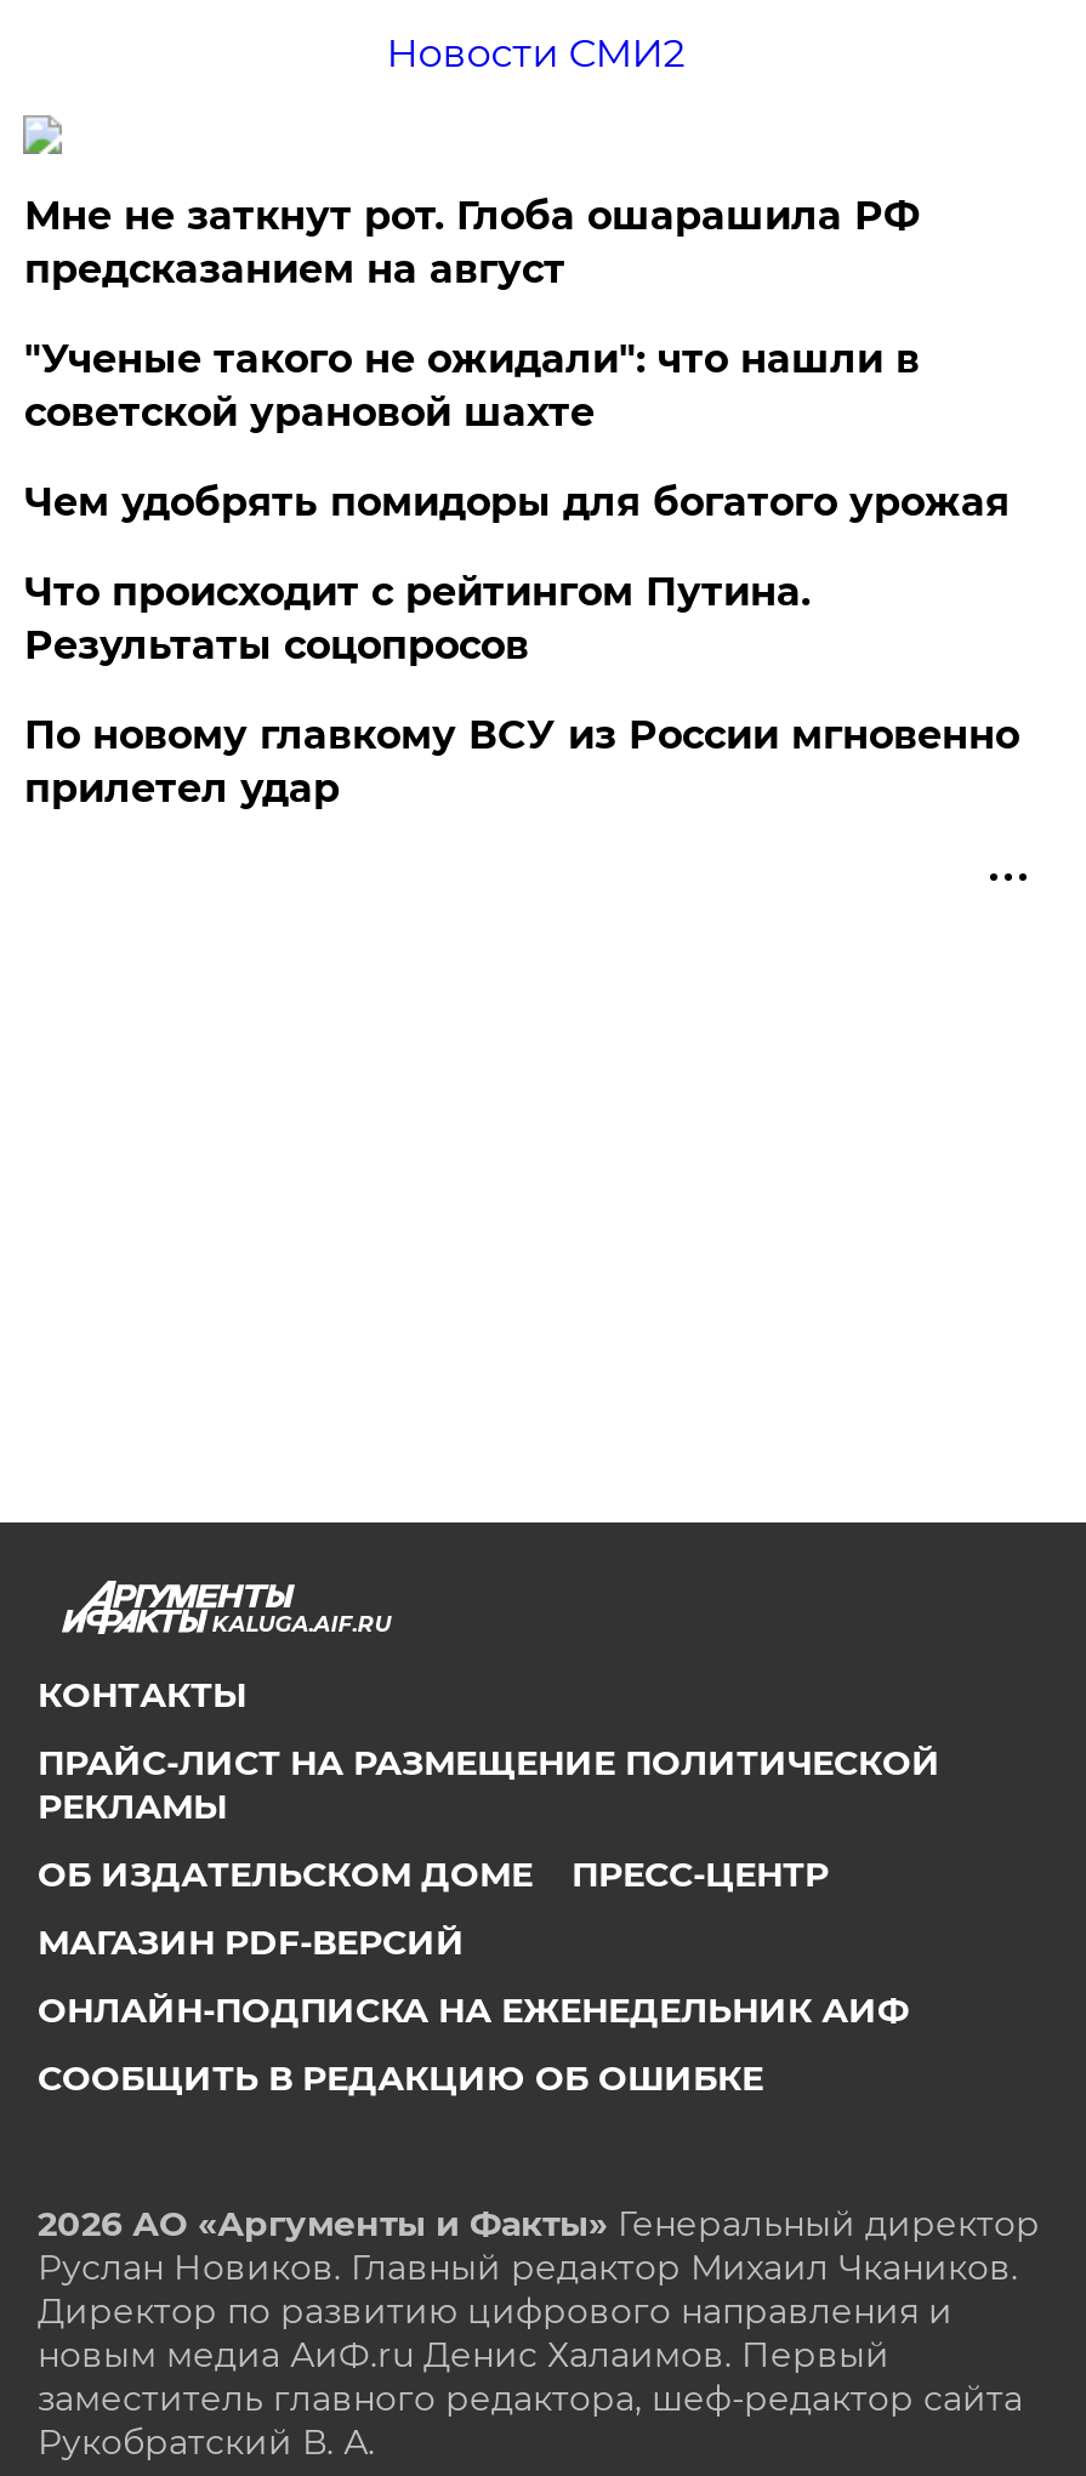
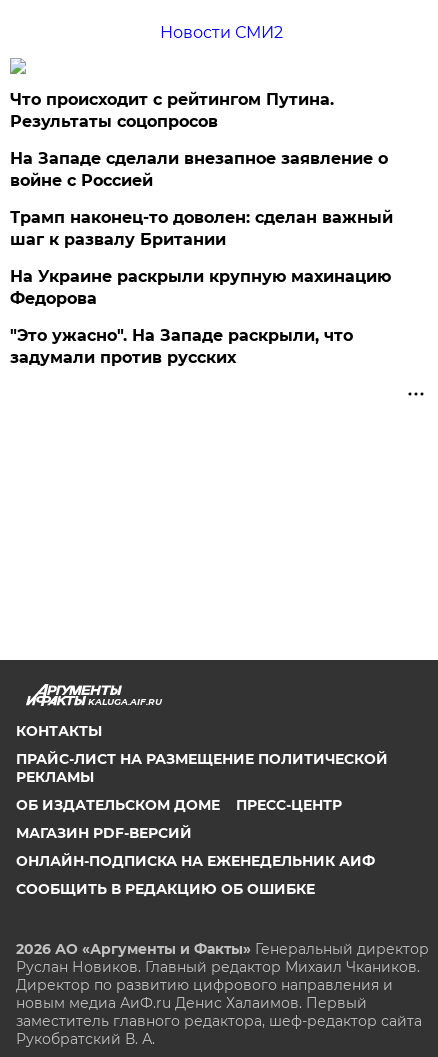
- Мне не заткнут рот. Глоба ошарашила РФ
- предсказанием на август
- "Ученые такого не ожидали": что нашли в
- советской урановой шахте
- Чем удобрять помидоры для богатого урожая

moved up: Что происходит с рейтингом Путина. | Результаты соцопросов

- По новому главкому ВСУ из России мгновенно
- прилетел удар
+ На Западе сделали внезапное заявление о
+ войне с Россией
+ Трамп наконец-то доволен: сделан важный
+ шаг к развалу Британии
+ На Украине раскрыли крупную махинацию
+ Федорова
+ "Это ужасно". На Западе раскрыли, что
+ задумали против русских
